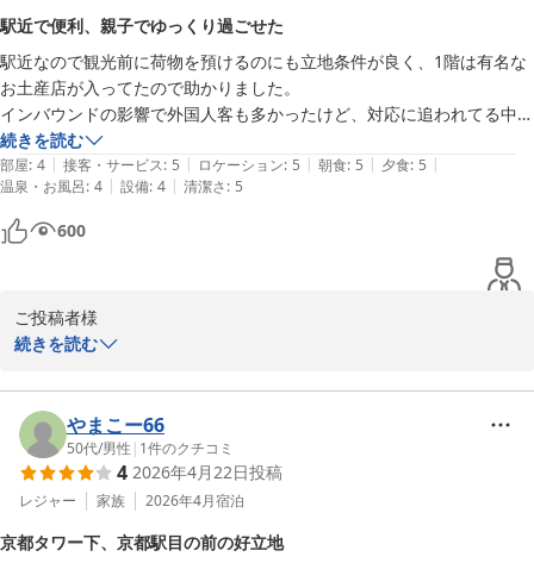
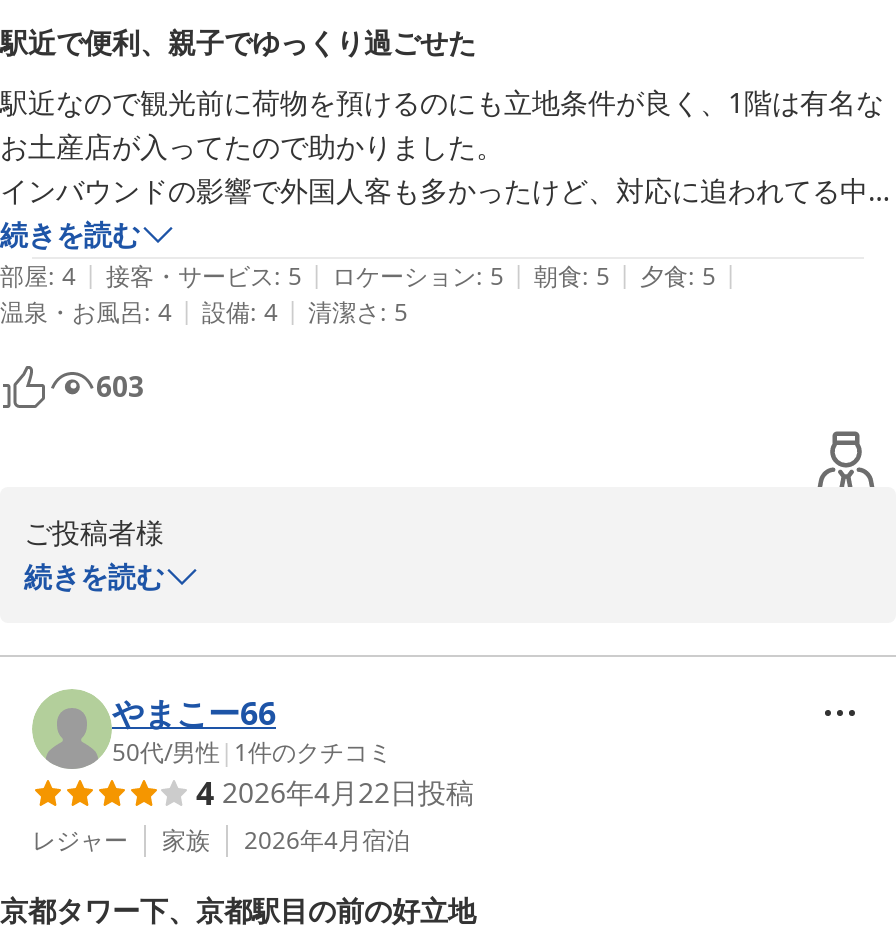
- 600
+ 603
